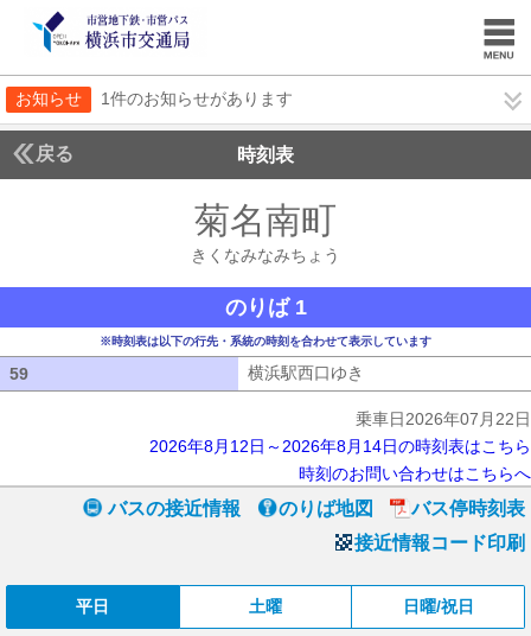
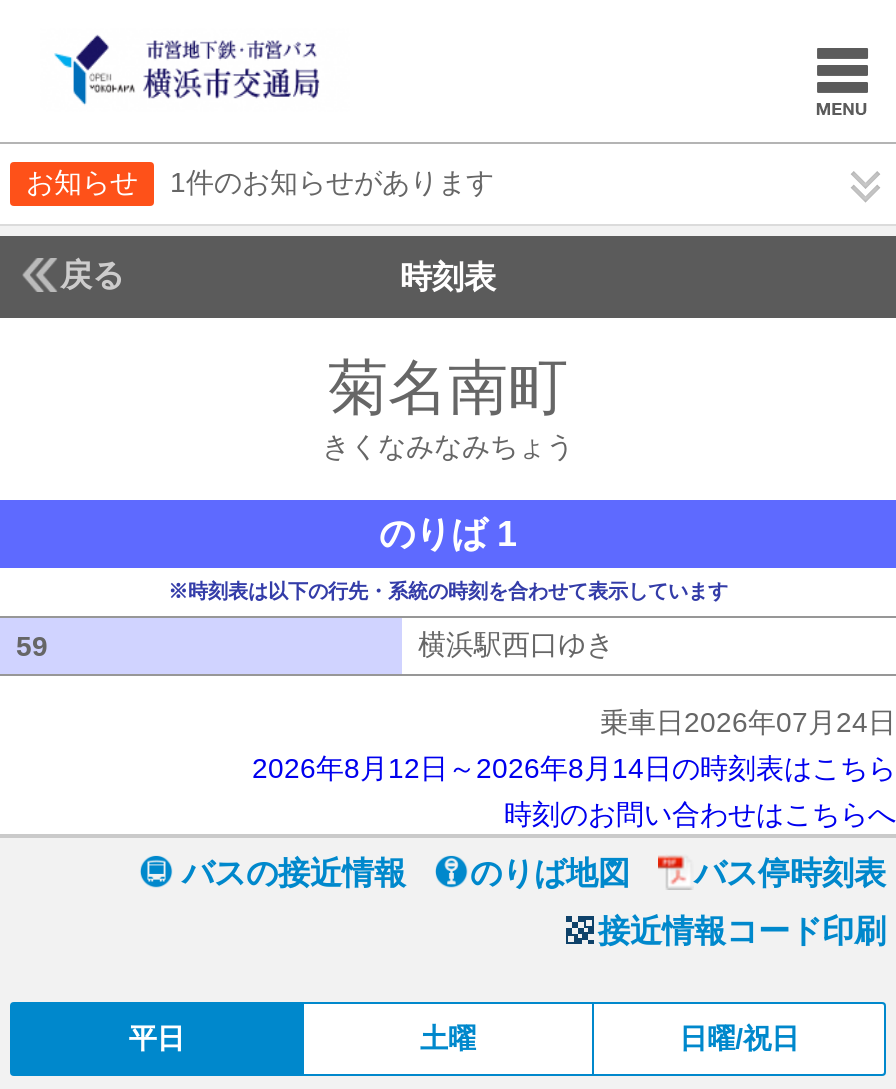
- 乗車日2026年07月22日
+ 乗車日2026年07月24日
